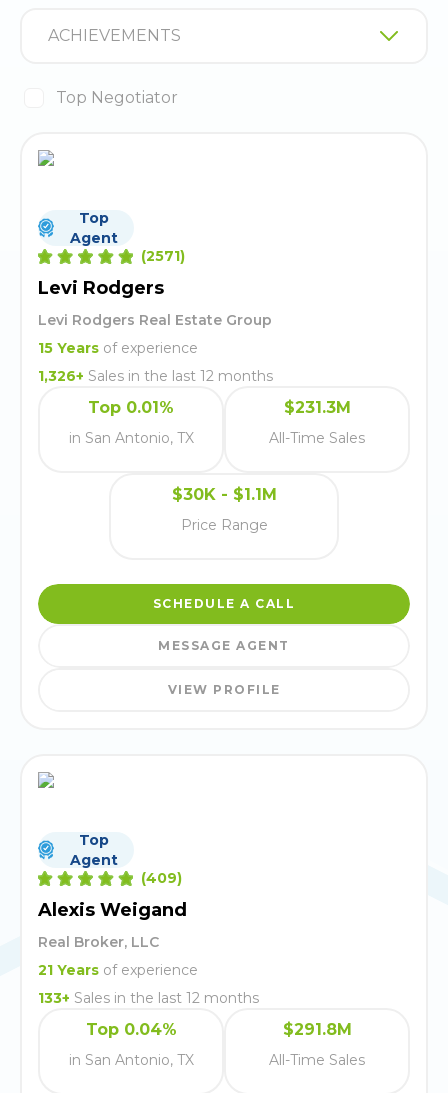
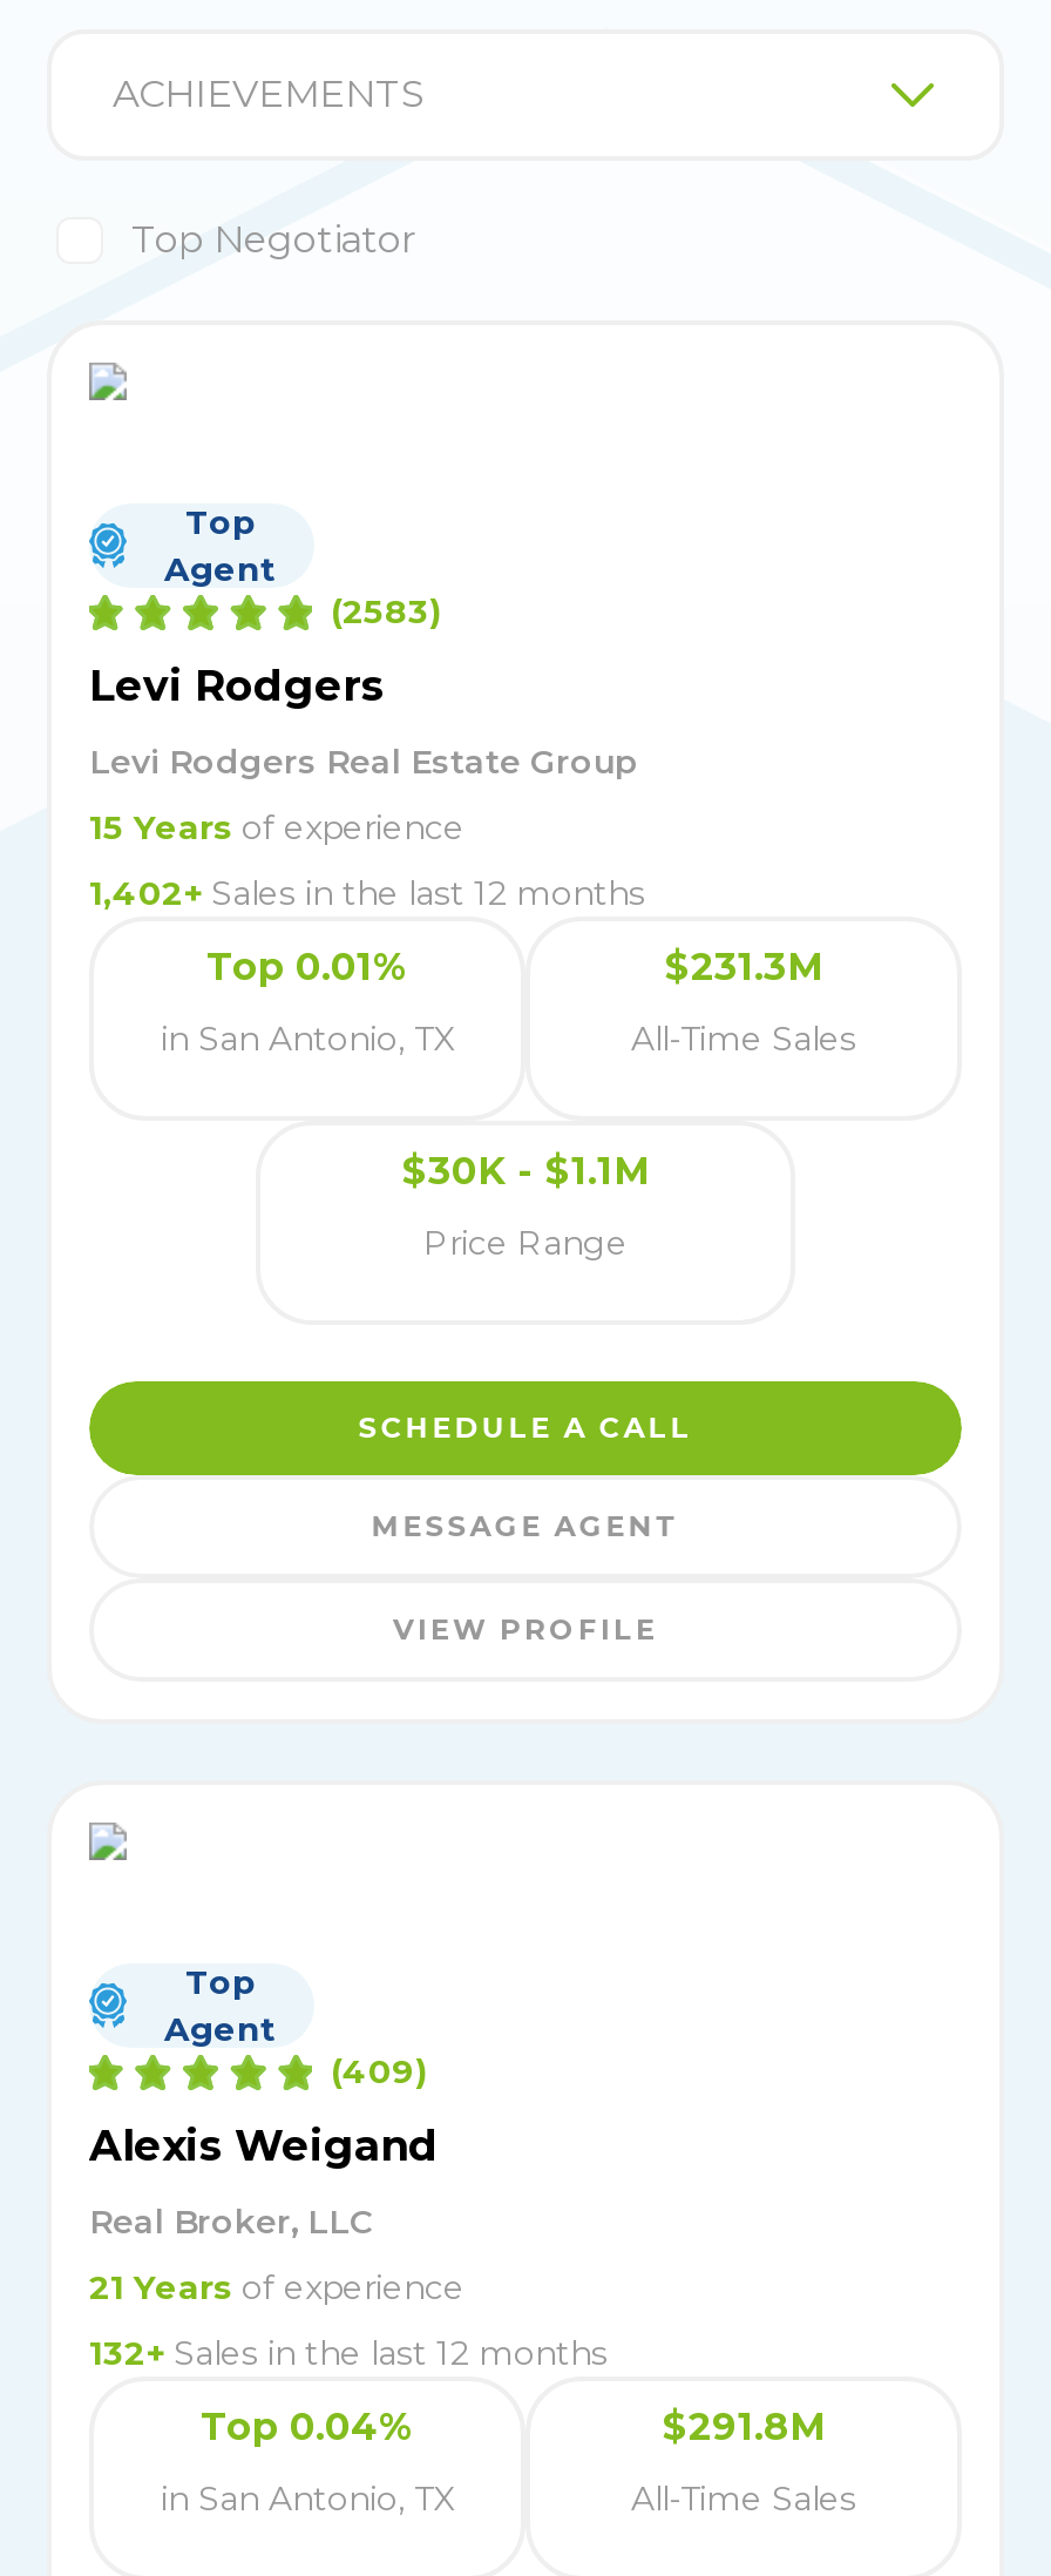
- (2571)
+ (2583)

- 1,326+ Sales in the last 12 months
+ 1,402+ Sales in the last 12 months

- 133+ Sales in the last 12 months
+ 132+ Sales in the last 12 months
